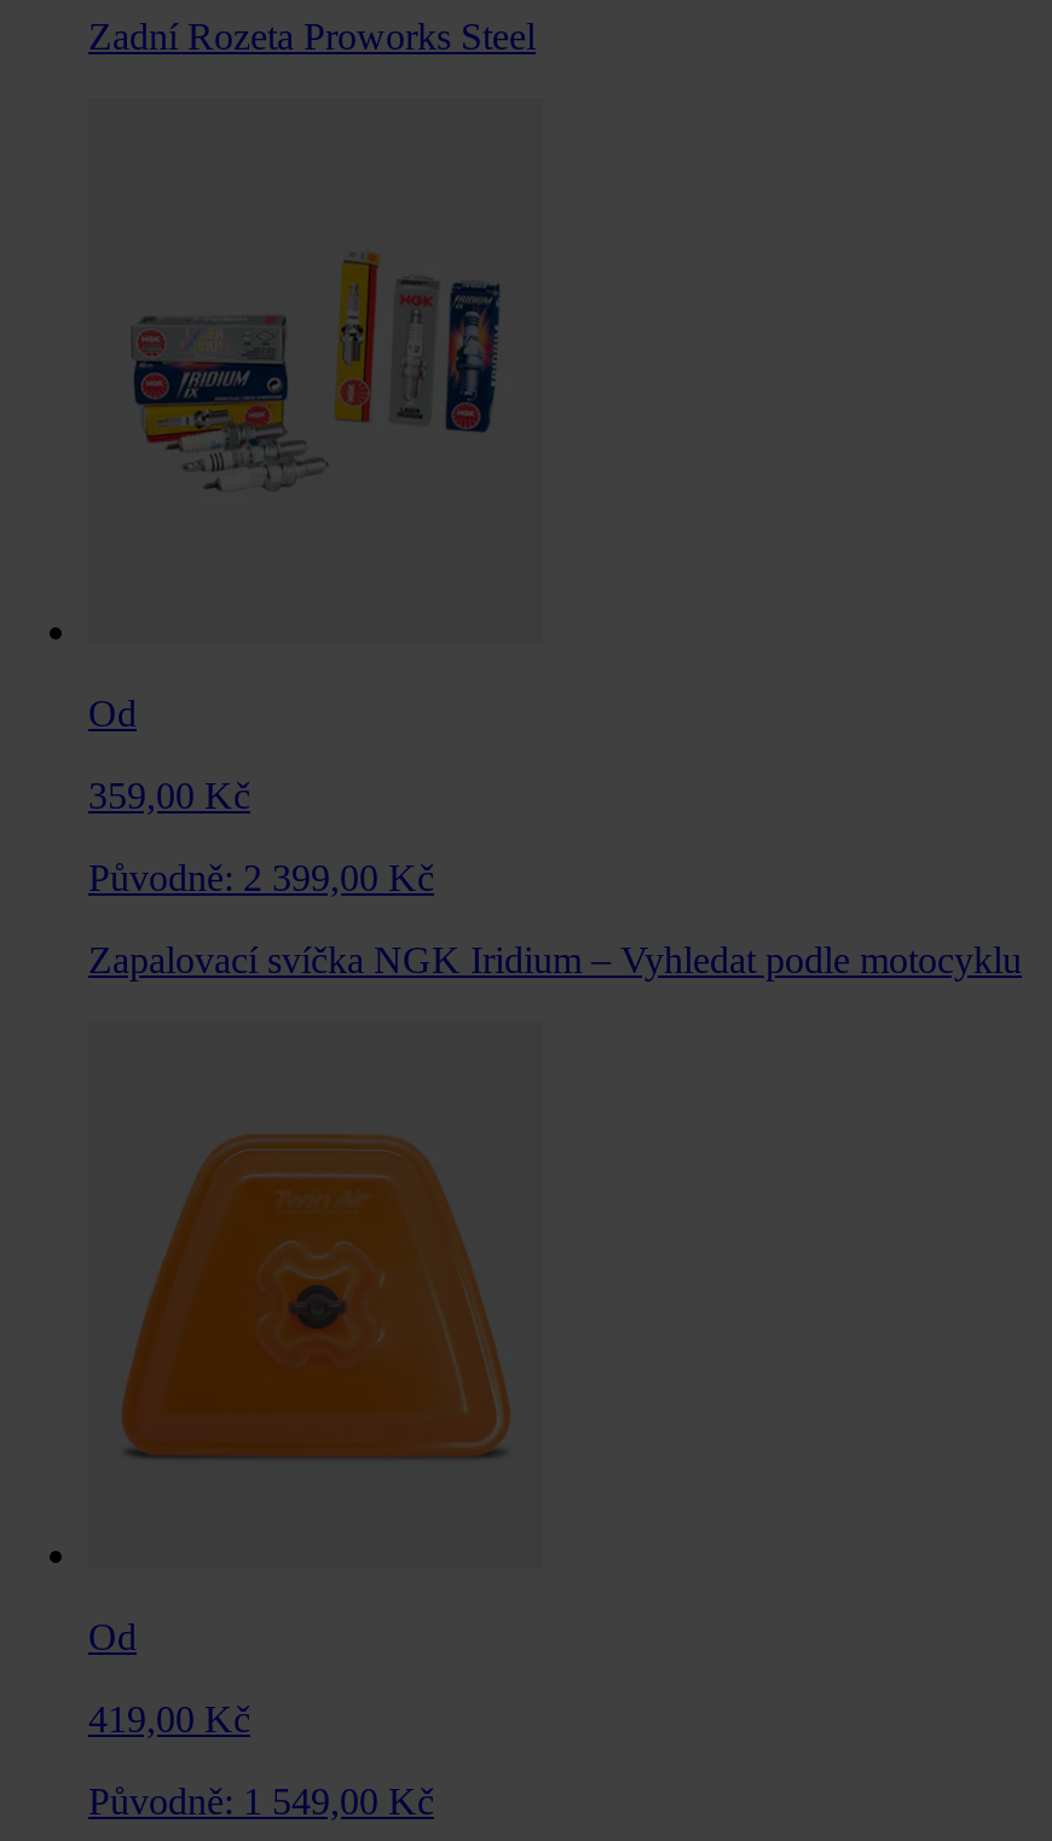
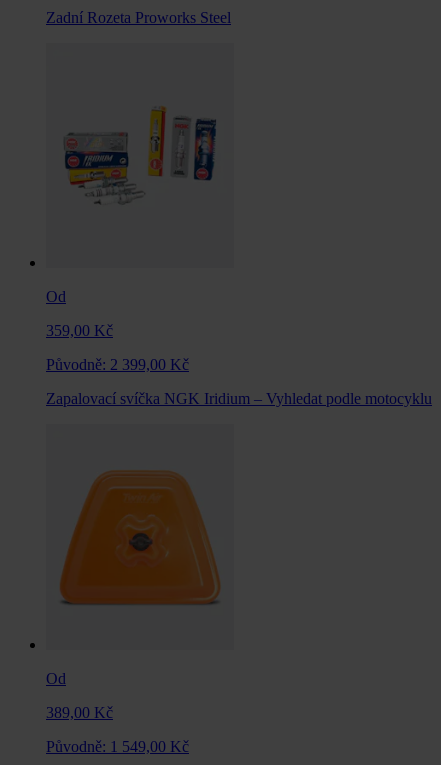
- 419,00 Kč
+ 389,00 Kč
